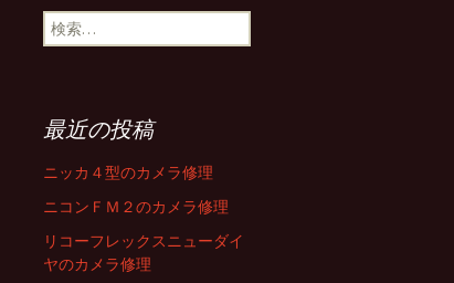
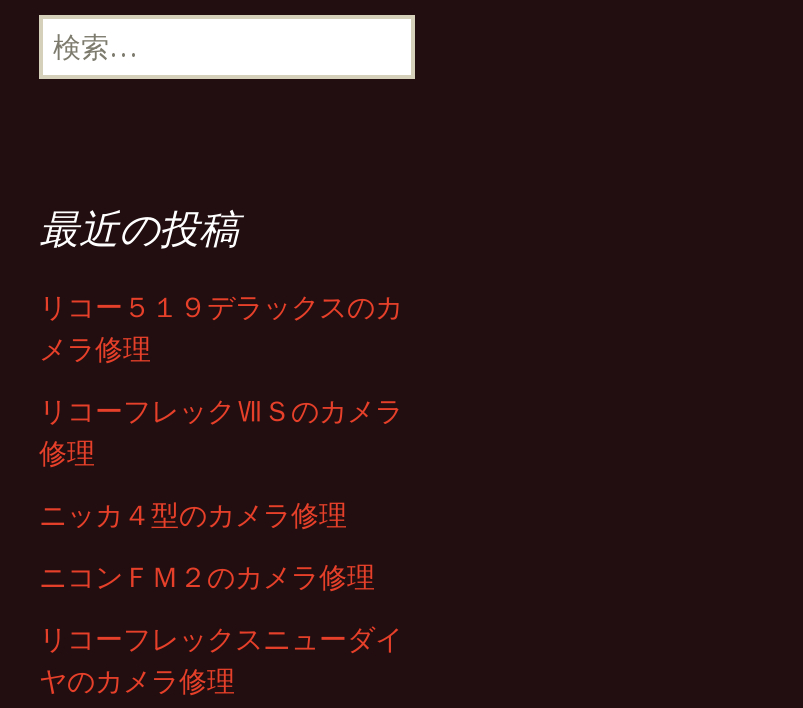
+ リコー５１９デラックスのカ
+ メラ修理
+ リコーフレックⅦＳのカメラ
+ 修理
